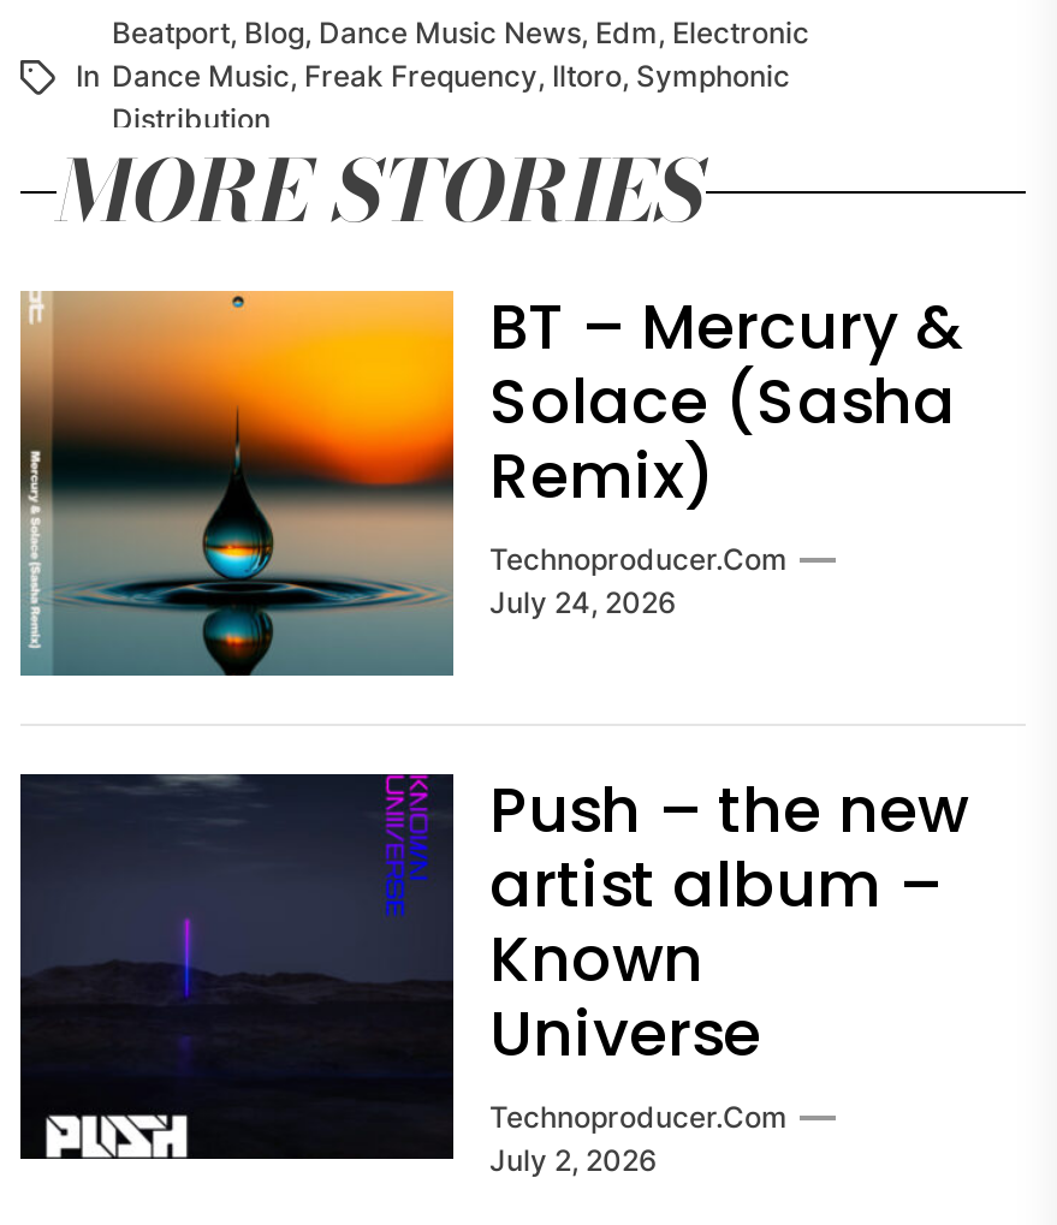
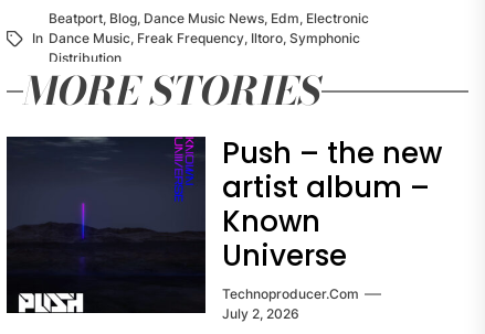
- [image]
- BT – Mercury &
- Solace (Sasha
- Remix)
- Technoproducer.com
- July 24, 2026
